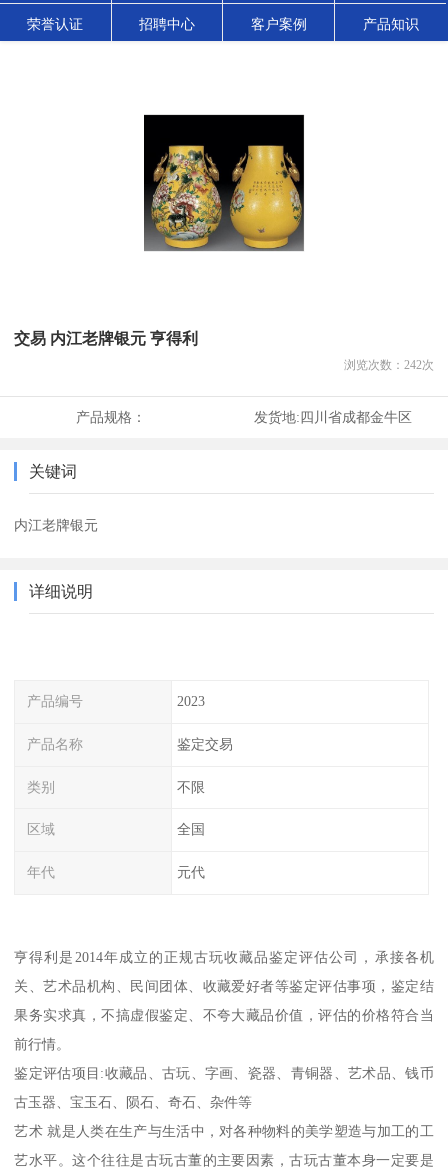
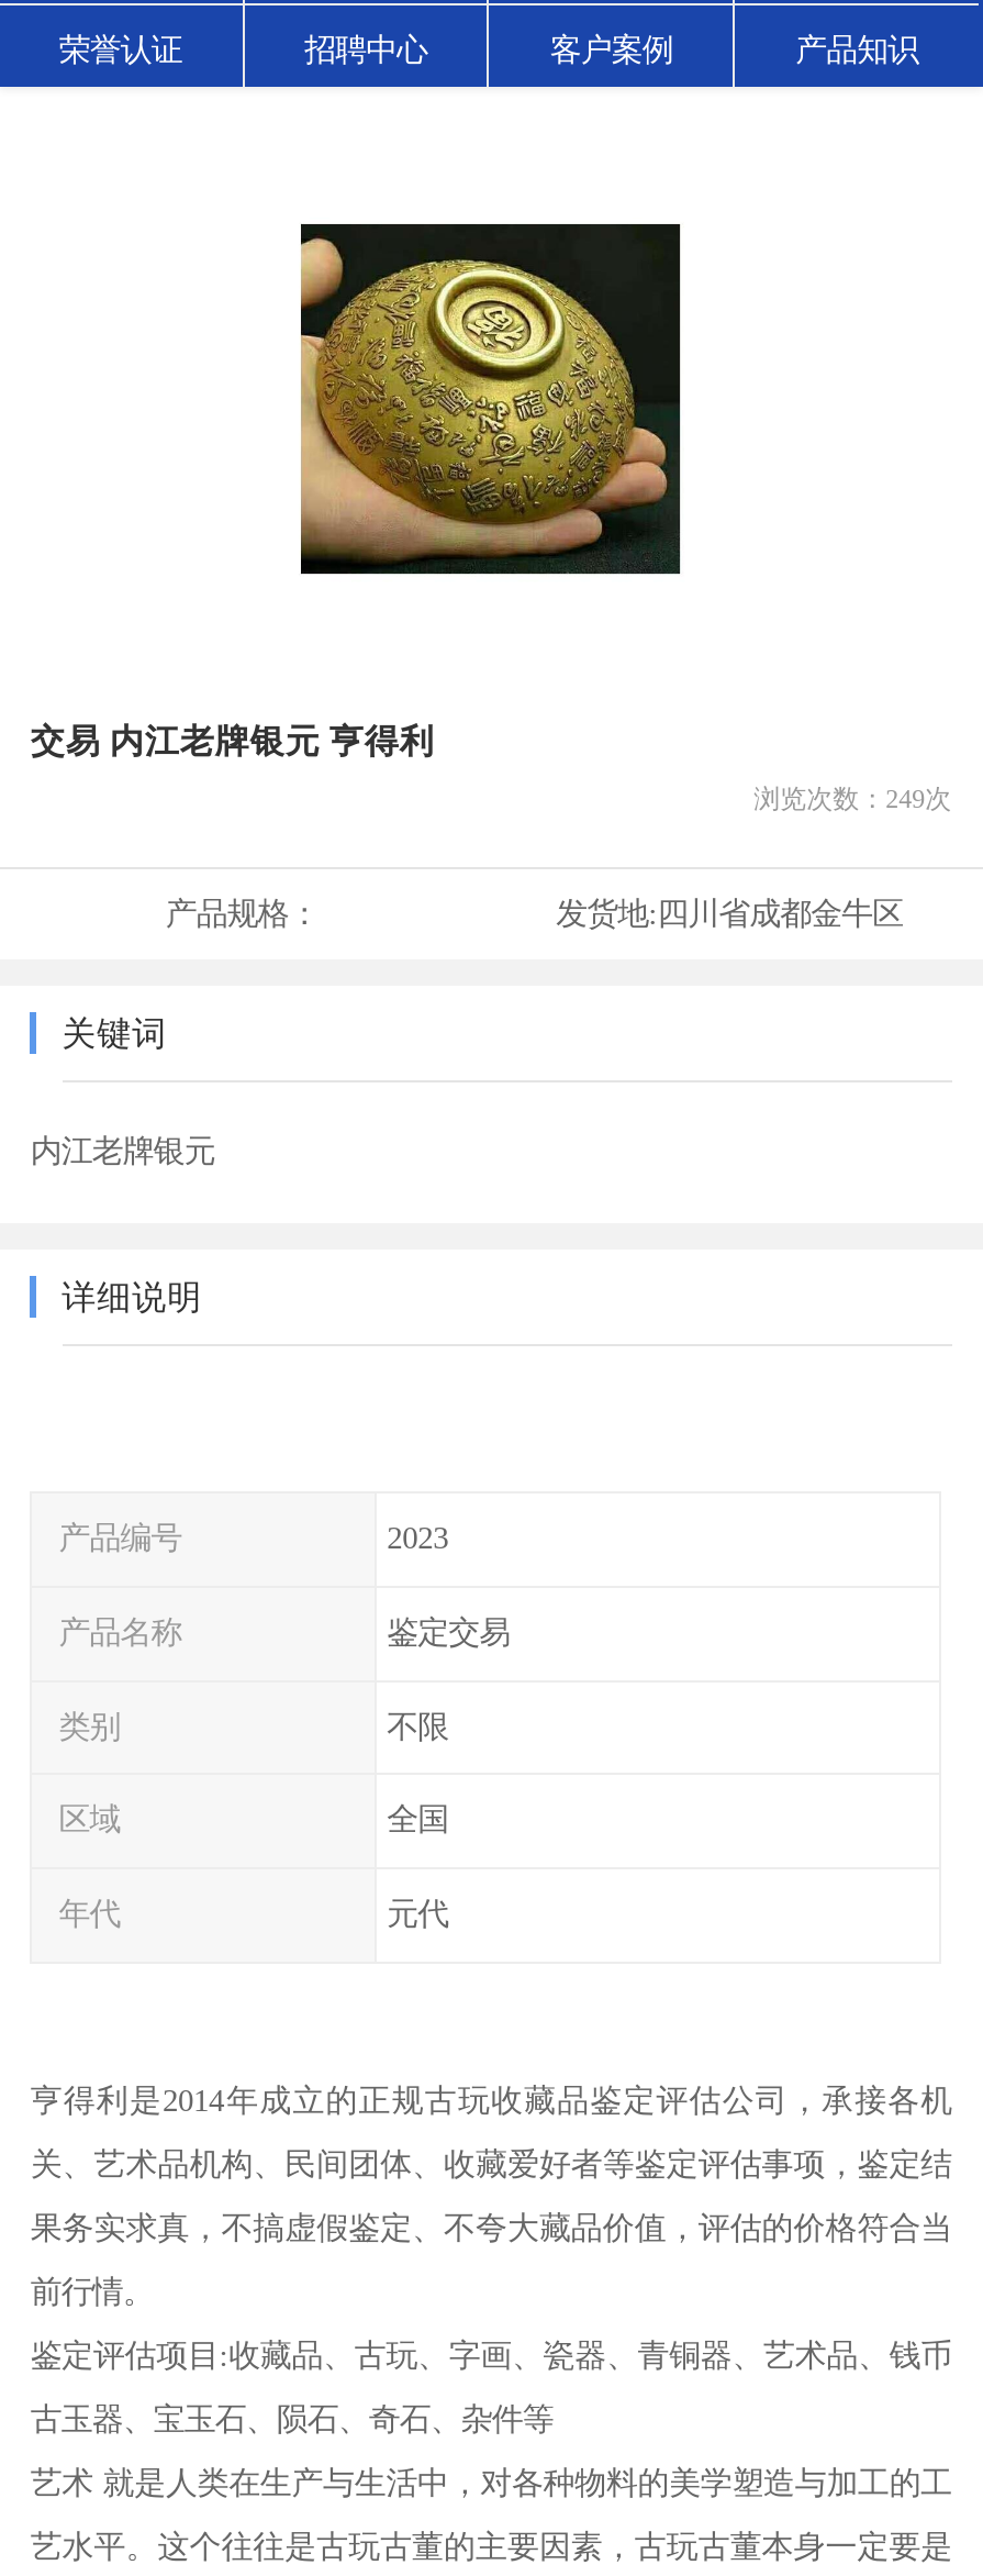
- [image]
+ [image]

- 浏览次数：242次
+ 浏览次数：249次
